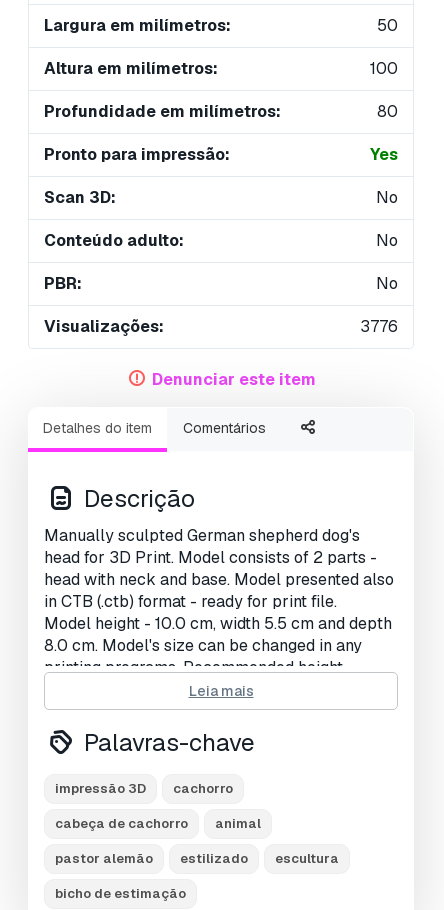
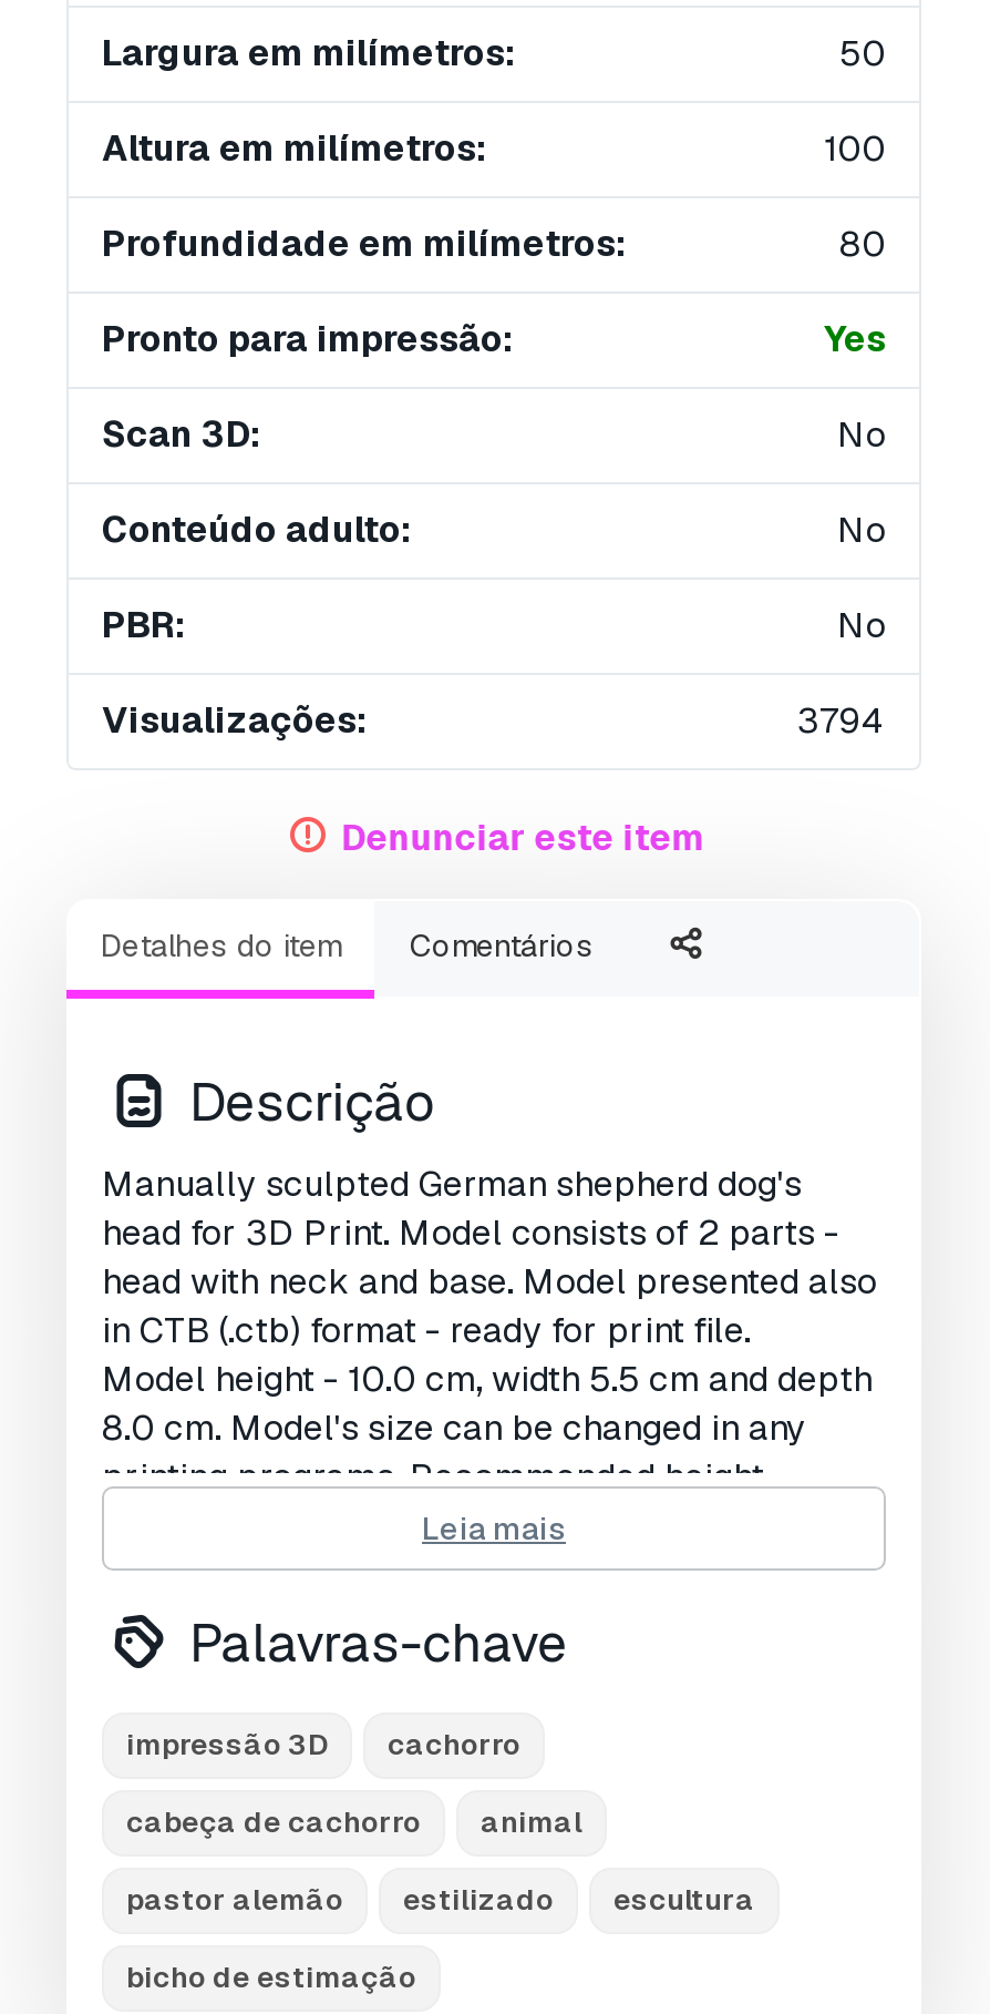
- 3776
+ 3794
